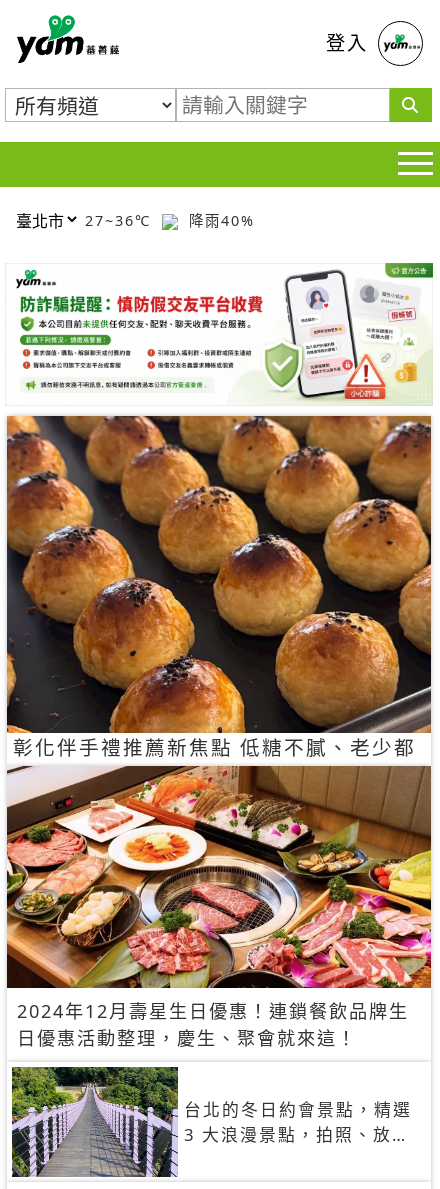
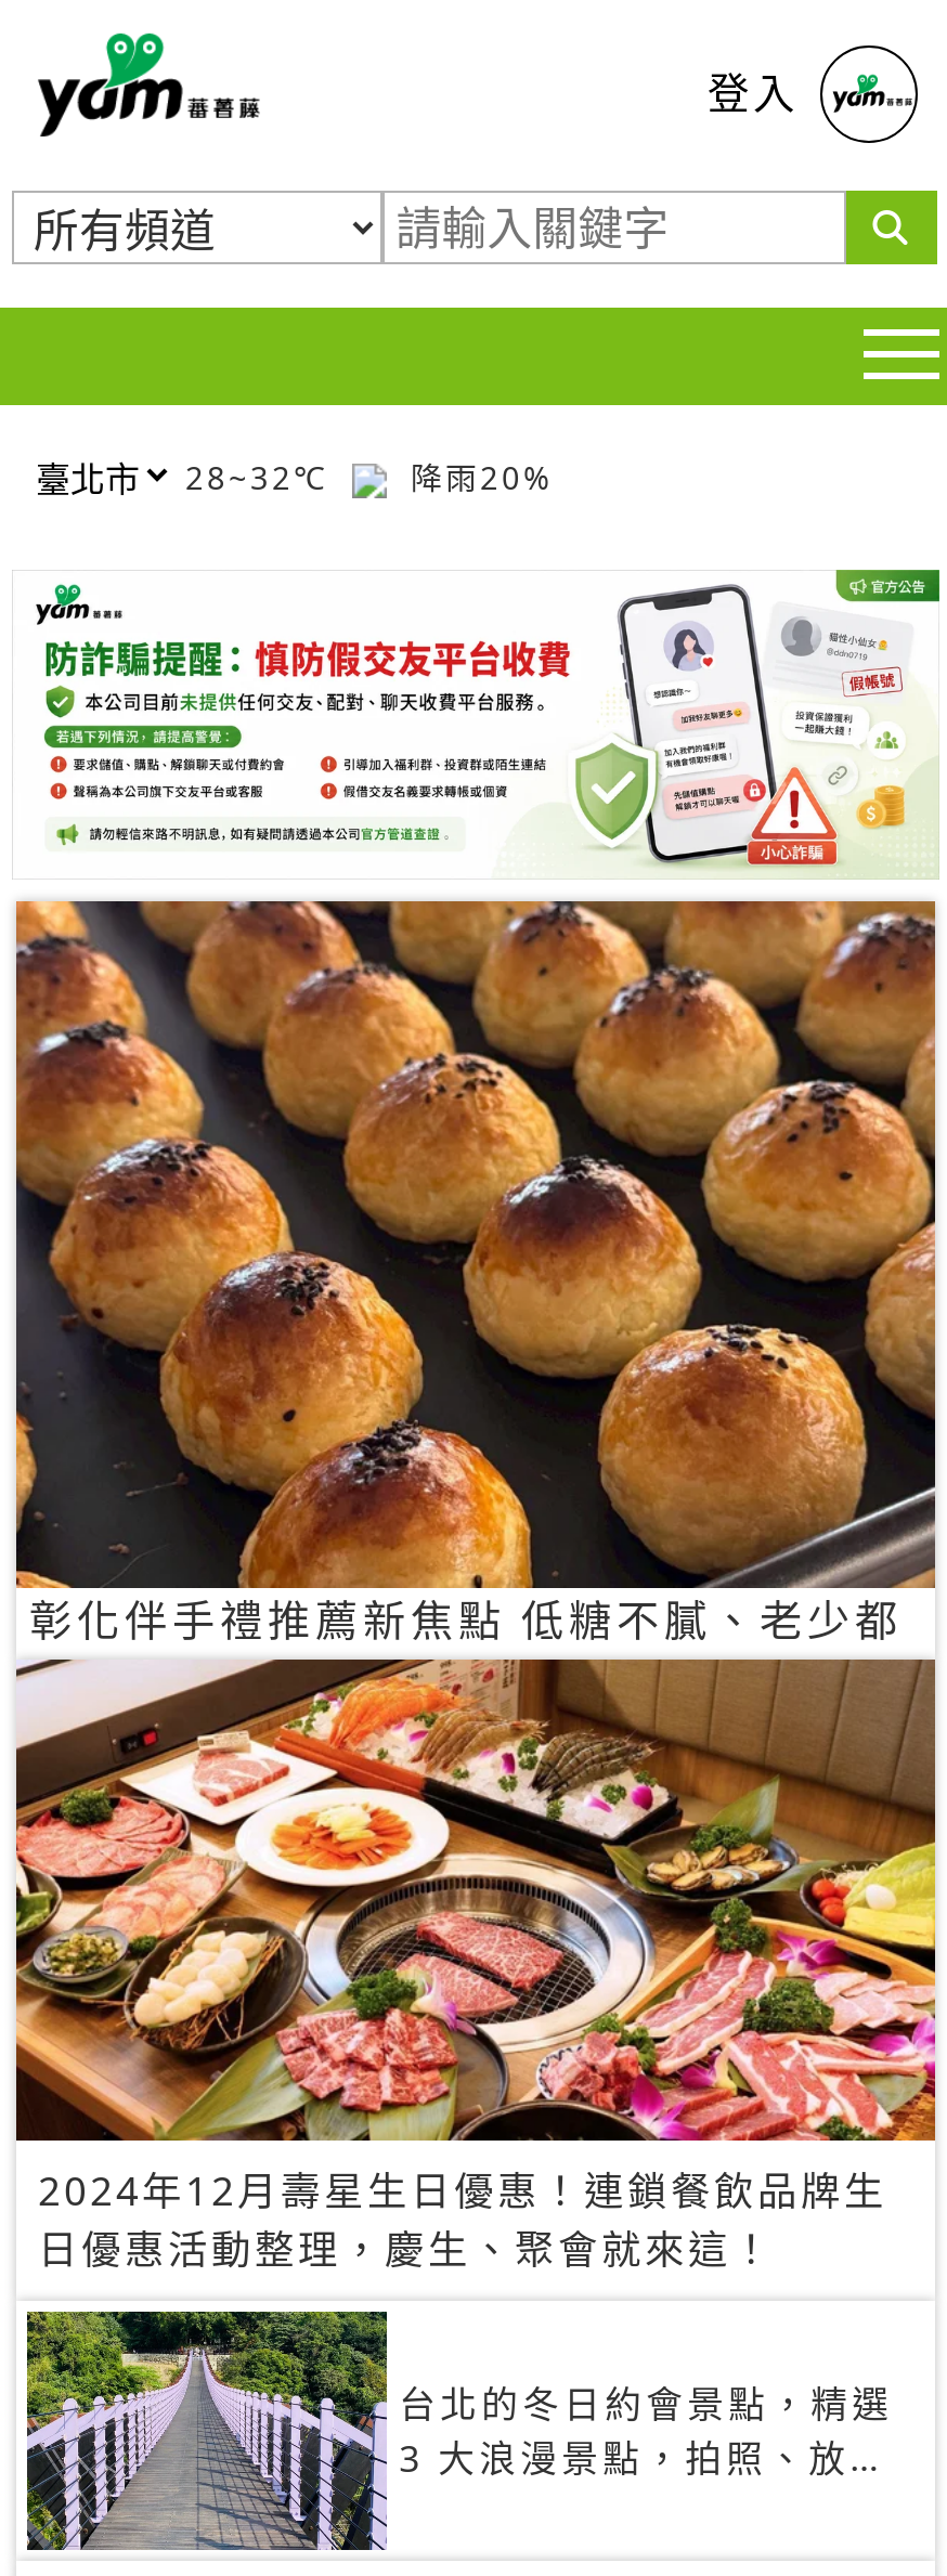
- 27~36℃
+ 28~32℃

- 降雨40%
+ 降雨20%
